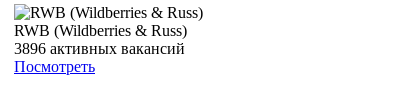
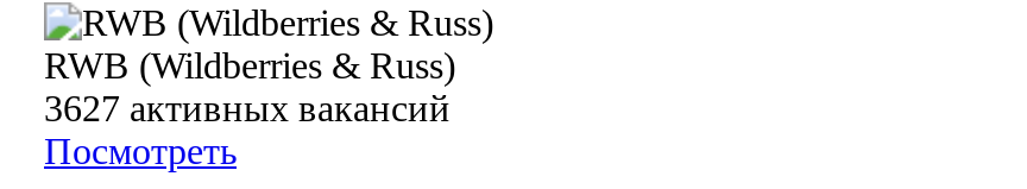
- 3896 активных вакансий
+ 3627 активных вакансий
